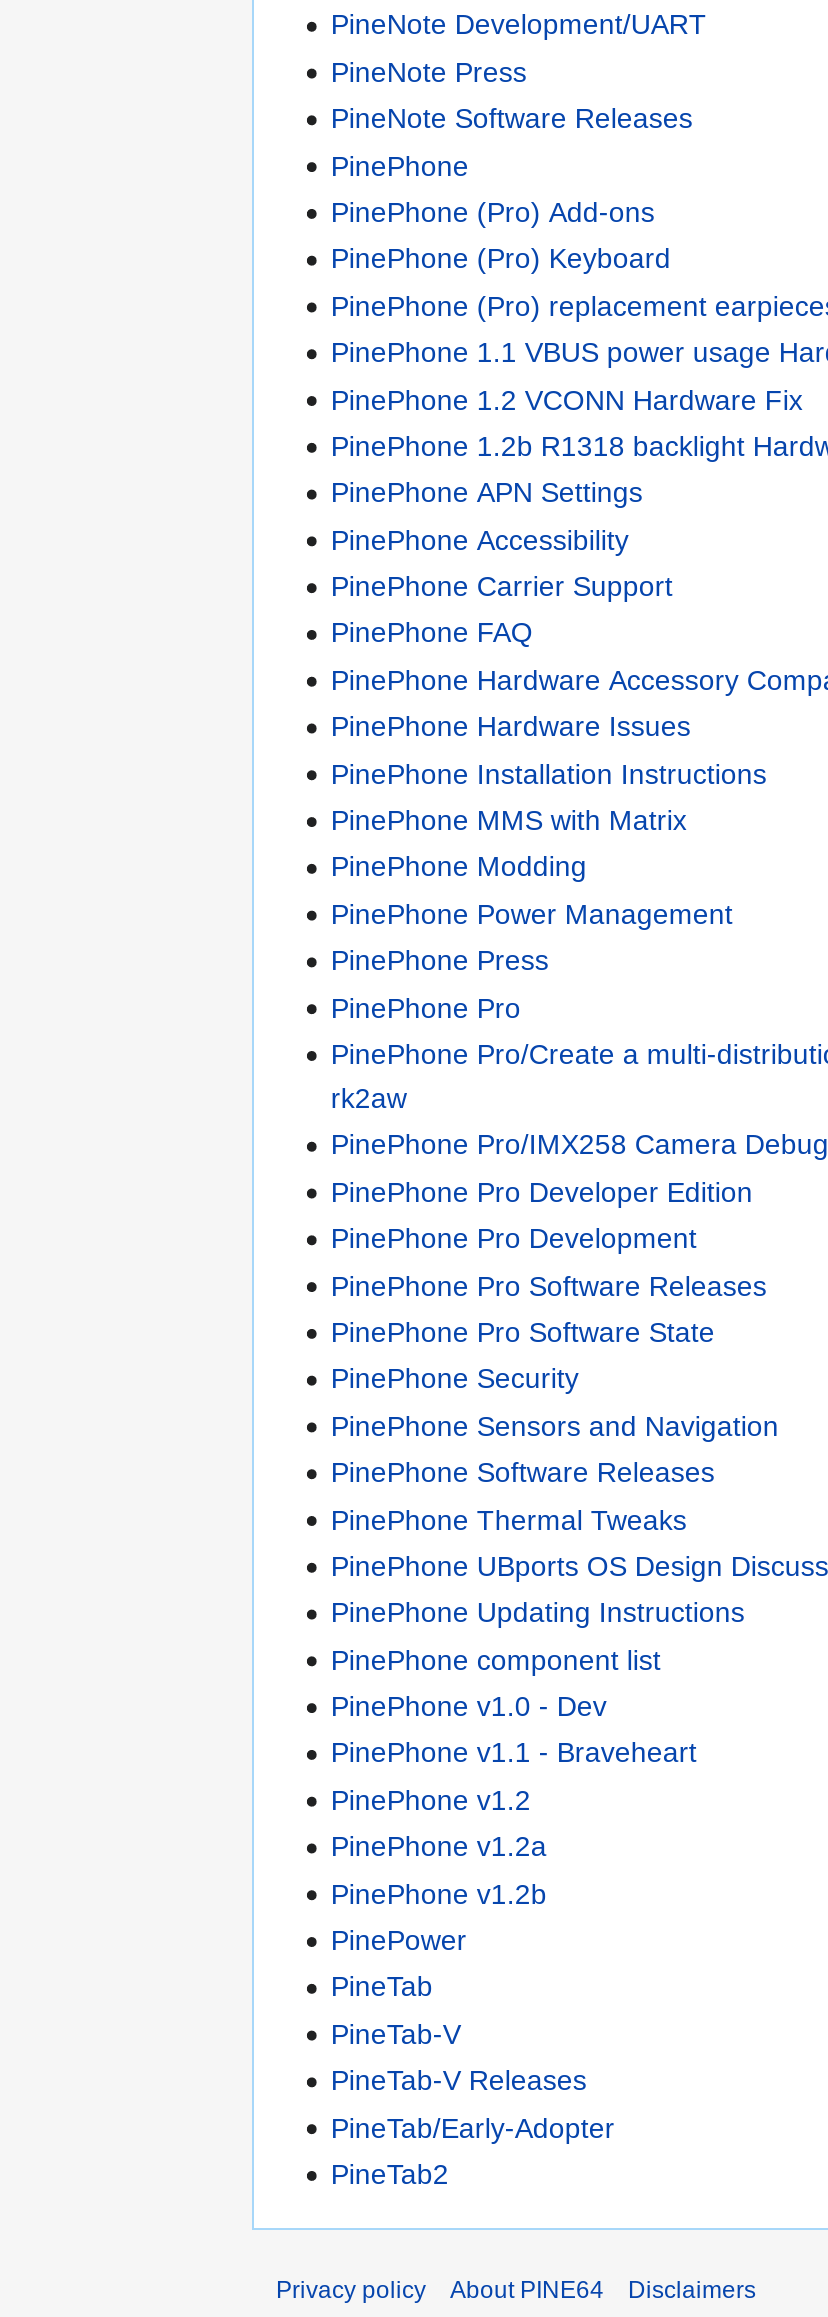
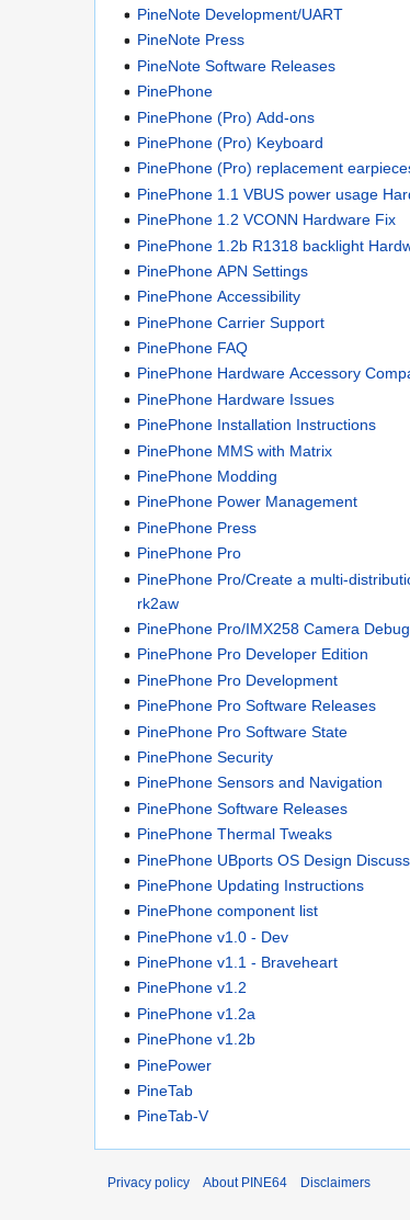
- PineTab-V Releases
- PineTab/Early-Adopter
- PineTab2
